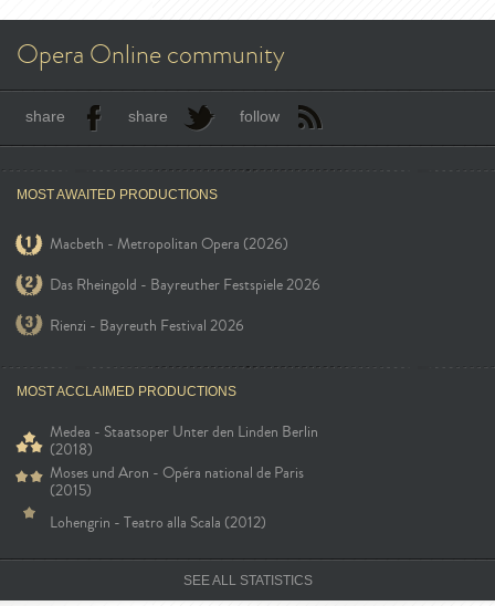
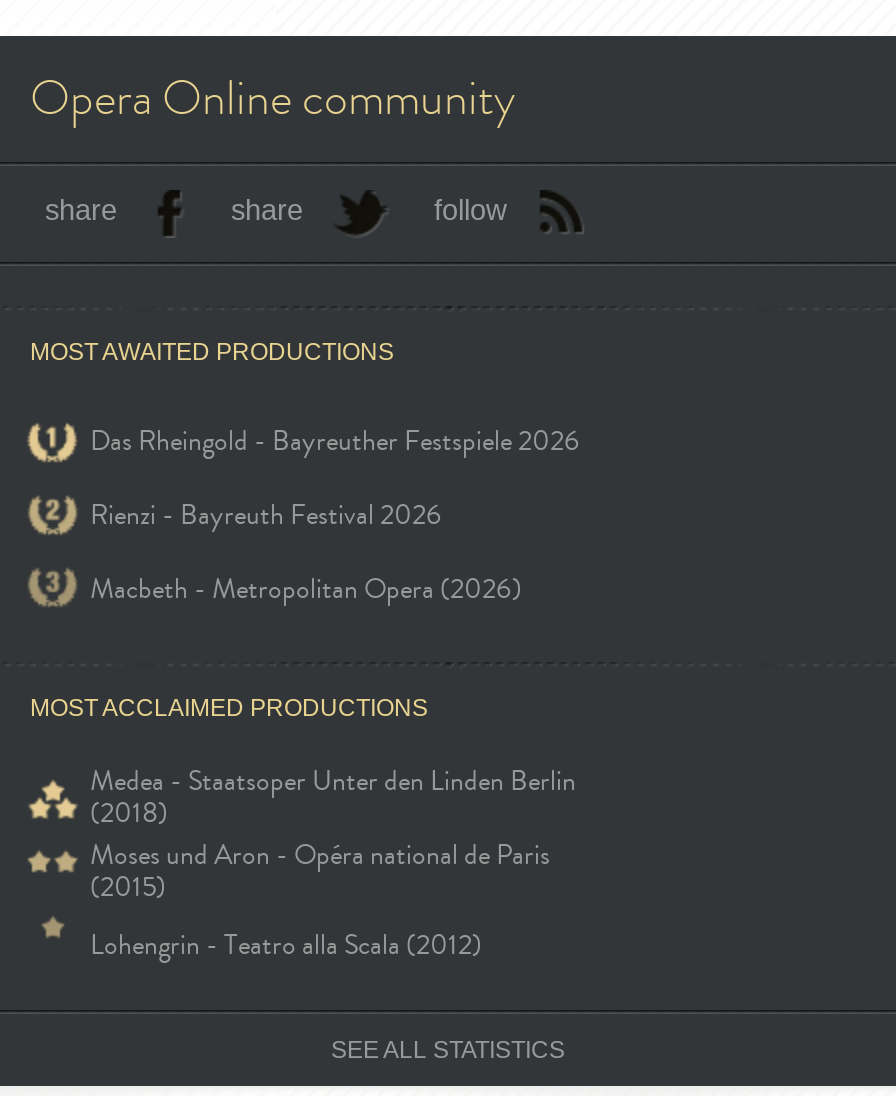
moved down: Macbeth - Metropolitan Opera (2026)

moved up: Das Rheingold - Bayreuther Festspiele 2026 | Rienzi - Bayreuth Festival 2026
